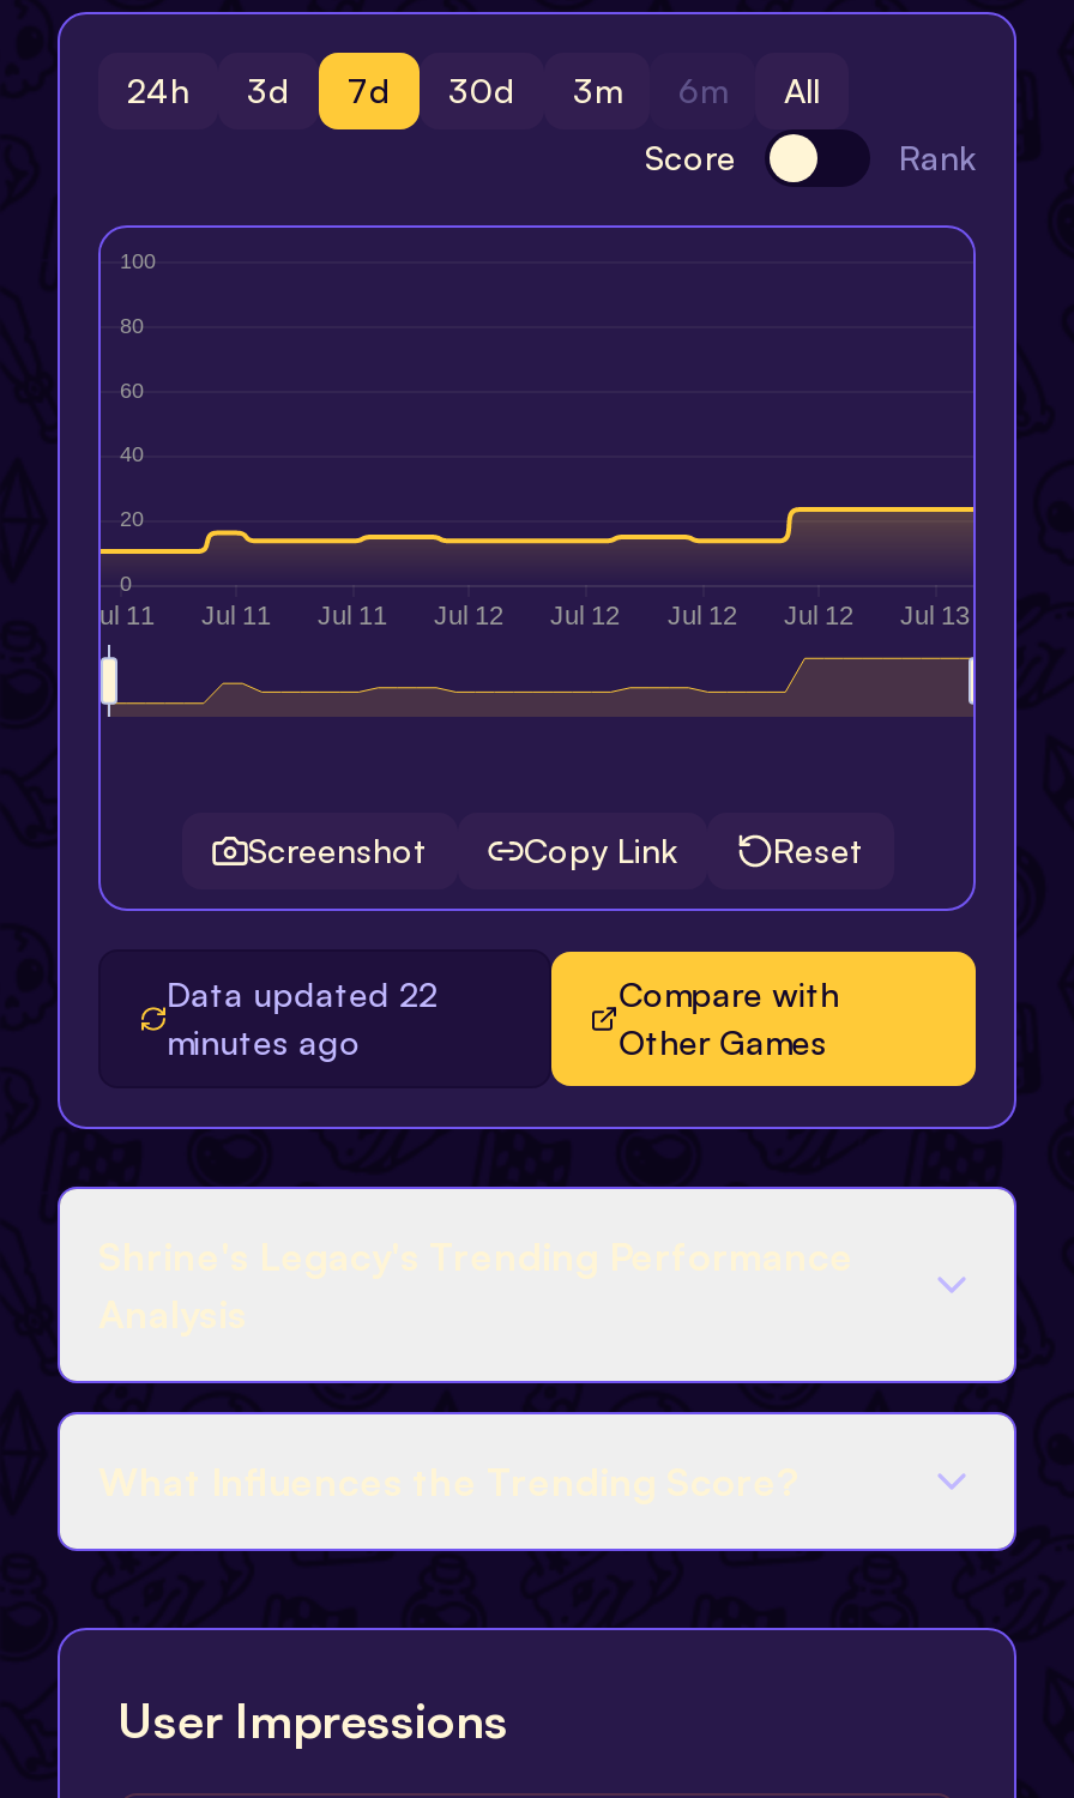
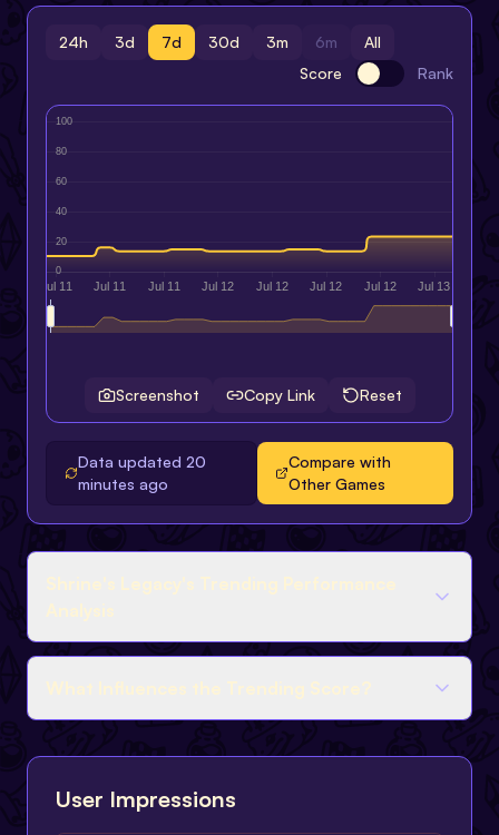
- Data updated 22
+ Data updated 20
